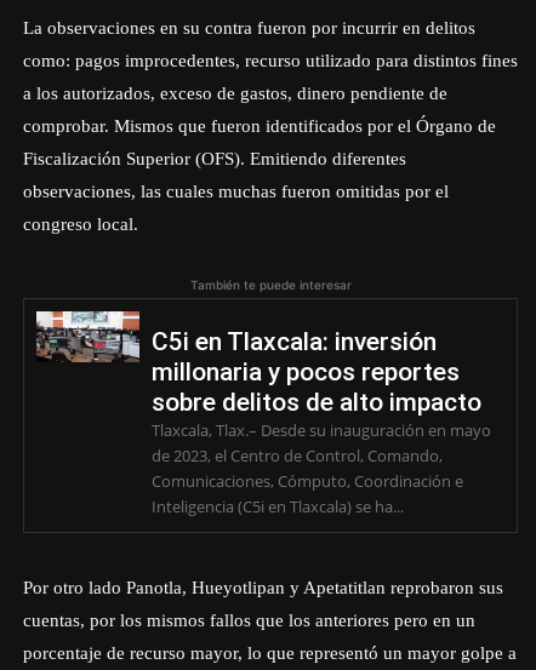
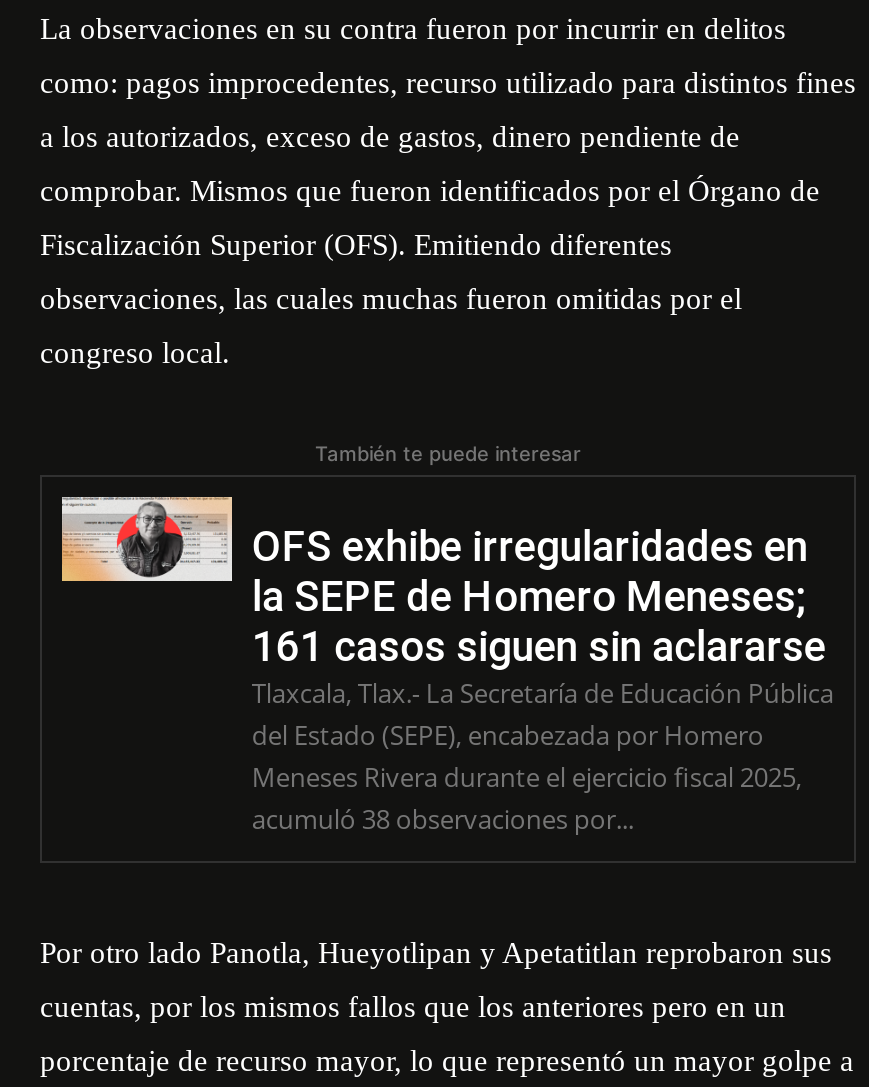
- [image]
- C5i en Tlaxcala: inversión
- millonaria y pocos reportes
- sobre delitos de alto impacto
- Tlaxcala, Tlax.– Desde su inauguración en mayo
- de 2023, el Centro de Control, Comando,
- Comunicaciones, Cómputo, Coordinación e
- Inteligencia (C5i en Tlaxcala) se ha...
+ [image]
+ OFS exhibe irregularidades en
+ la SEPE de Homero Meneses;
+ 161 casos siguen sin aclararse
+ Tlaxcala, Tlax.- La Secretaría de Educación Pública
+ del Estado (SEPE), encabezada por Homero
+ Meneses Rivera durante el ejercicio fiscal 2025,
+ acumuló 38 observaciones por...
